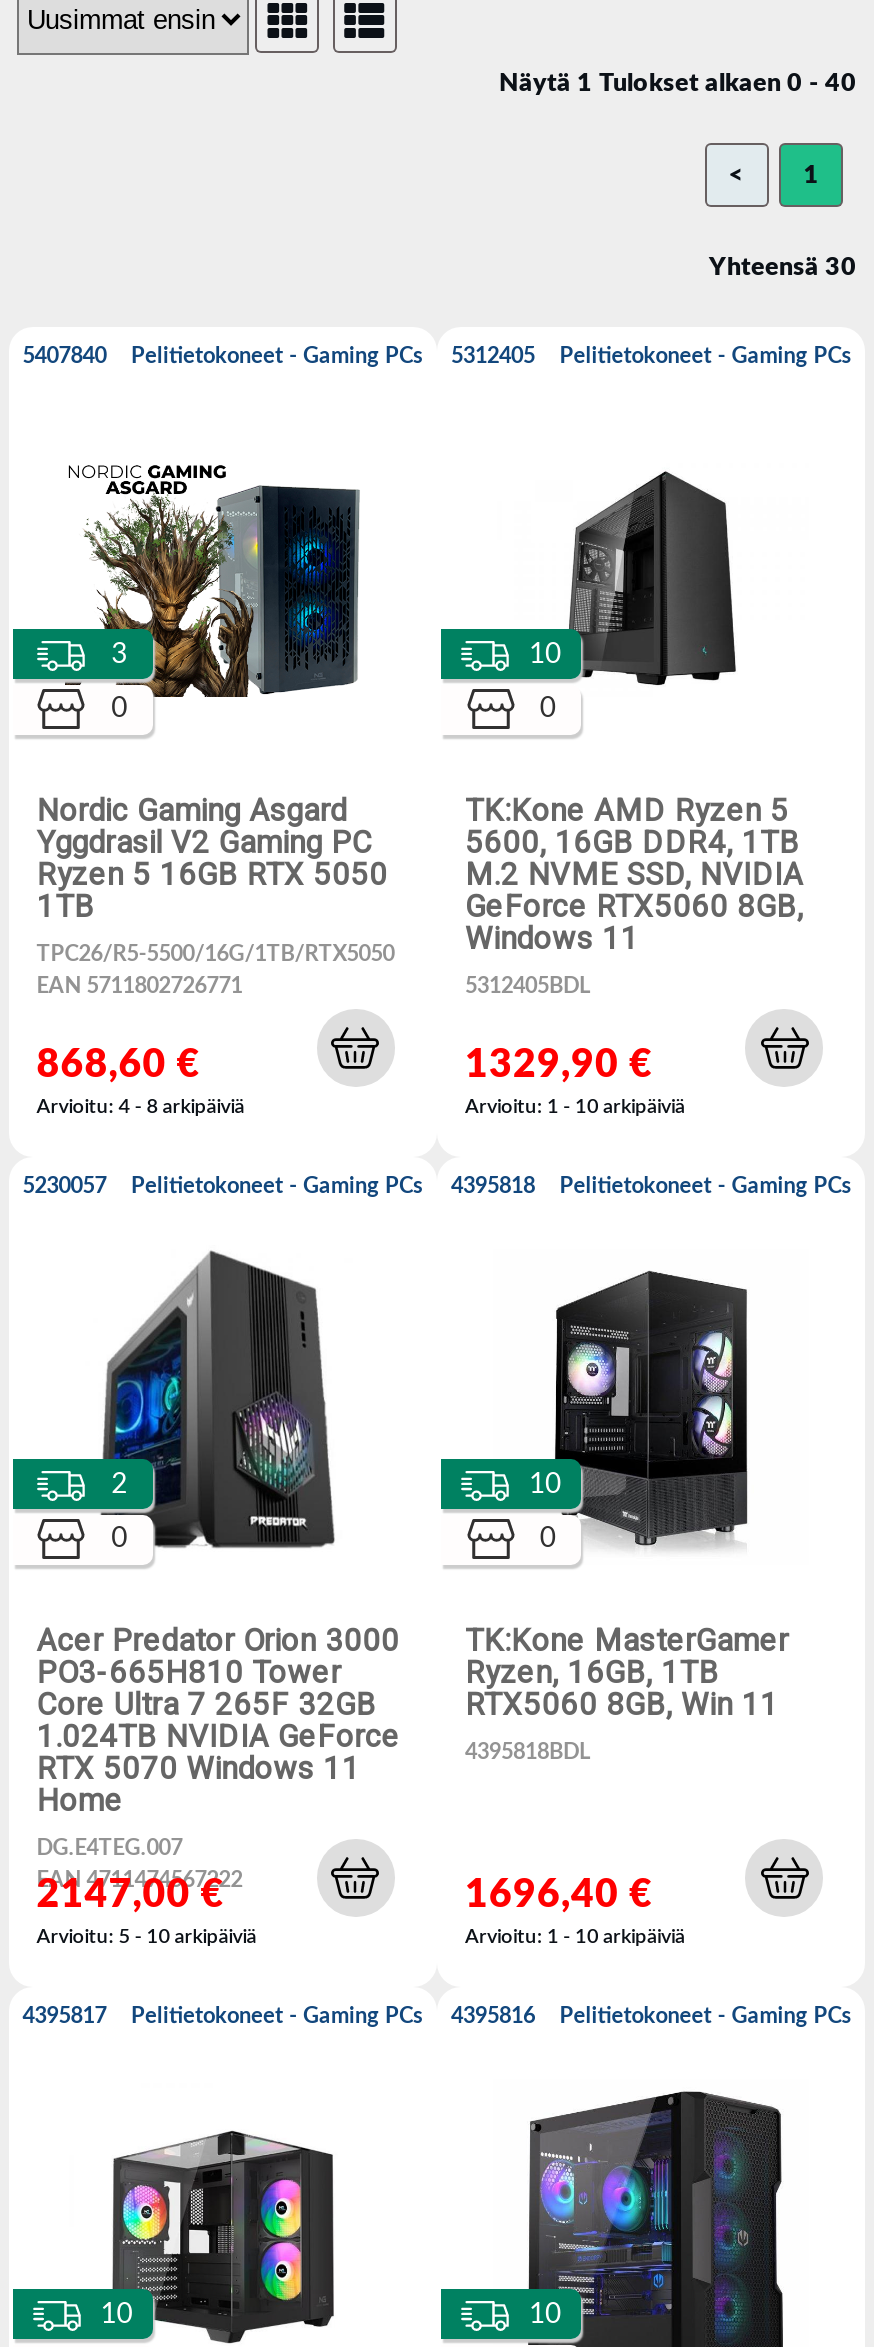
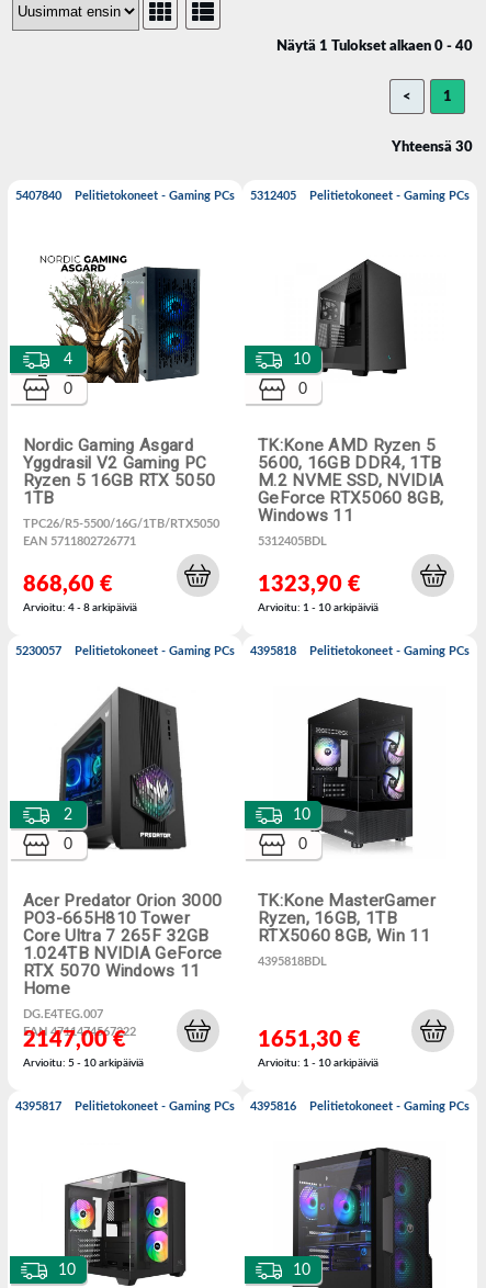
- 3
+ 4

- 1329,90 €
+ 1323,90 €

- 1696,40 €
+ 1651,30 €
